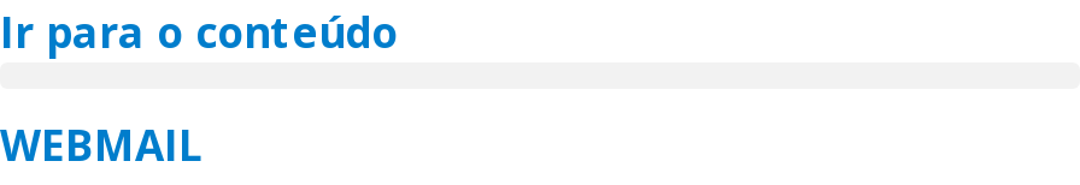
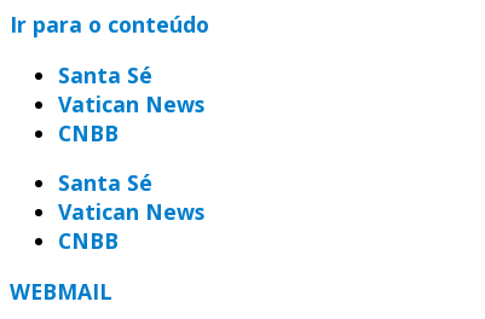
+ Santa Sé
+ Vatican News
+ CNBB
+ Santa Sé
+ Vatican News
+ CNBB
